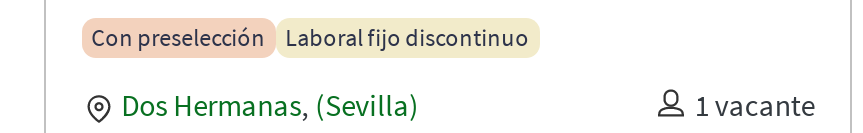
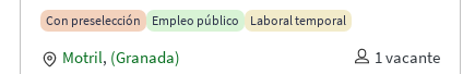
- Laboral fijo discontinuo
+ Empleo público
+ Laboral temporal

- Dos Hermanas, (Sevilla)
+ Motril, (Granada)
